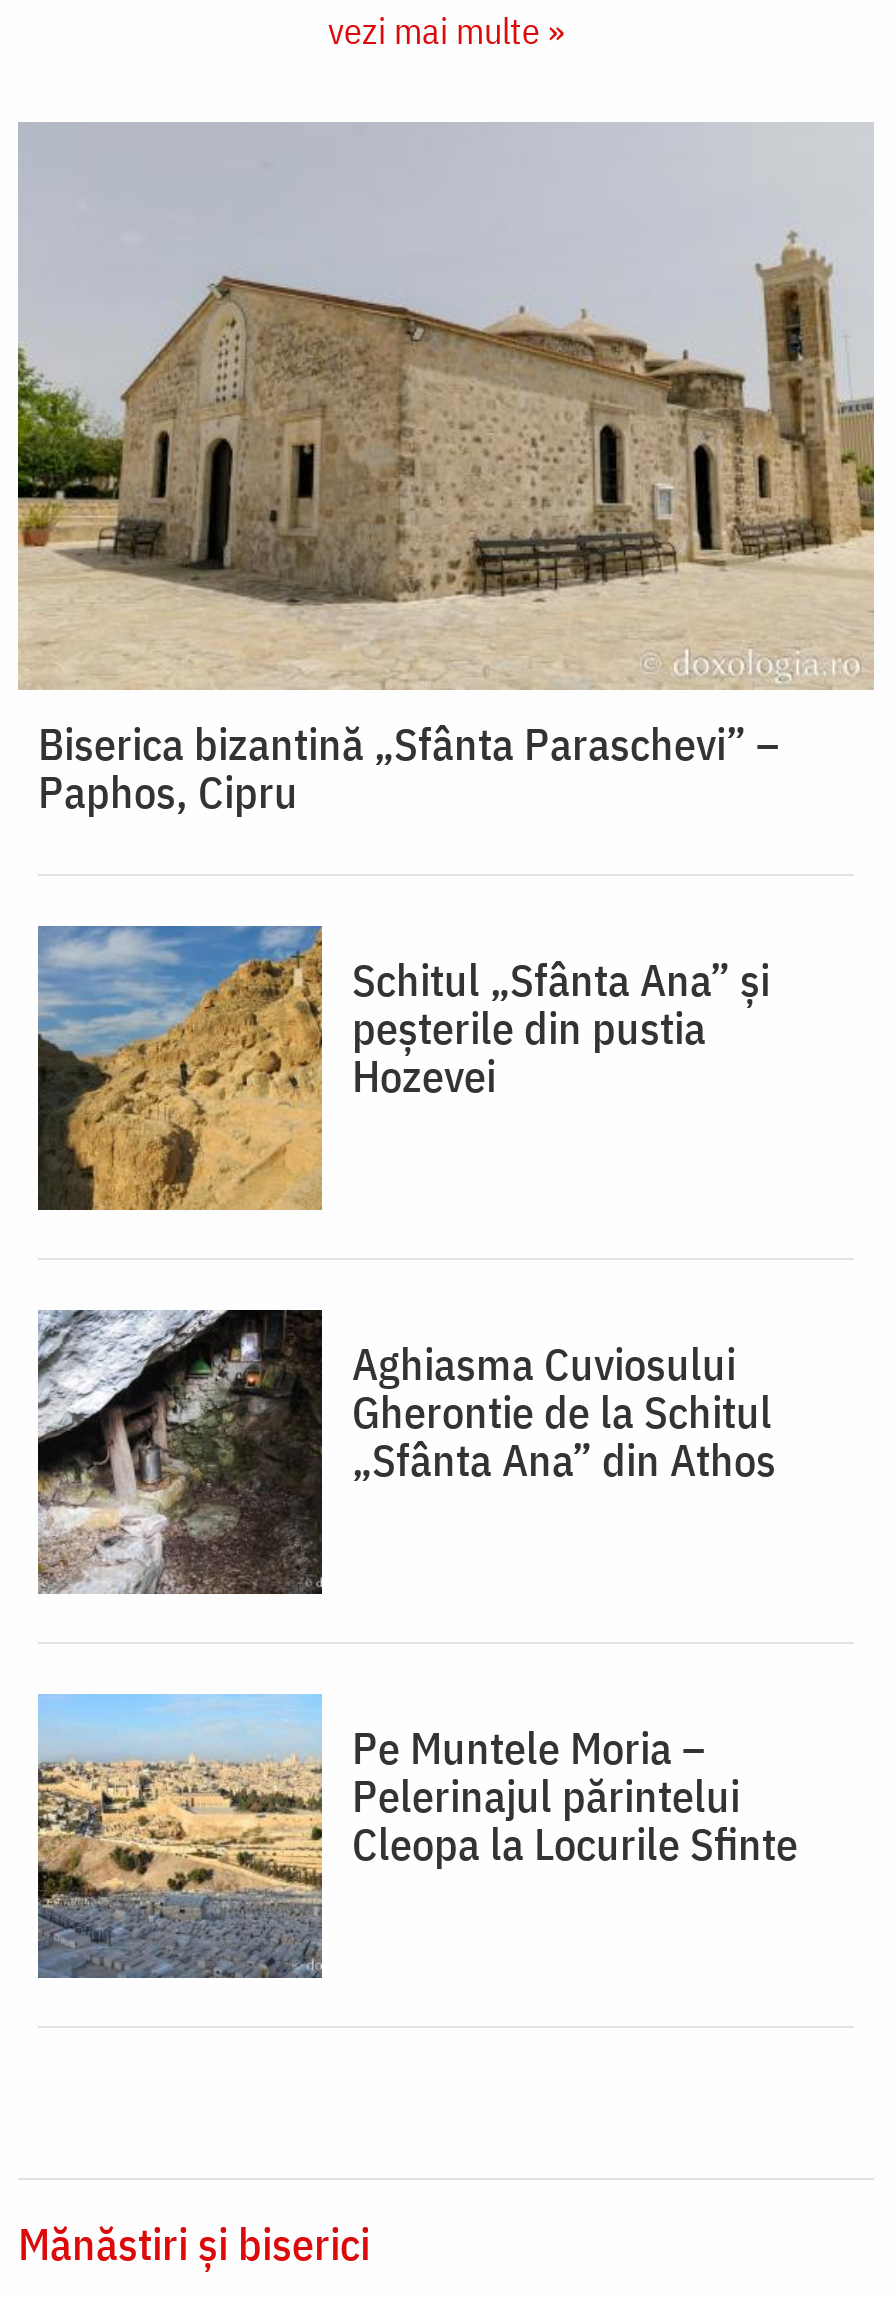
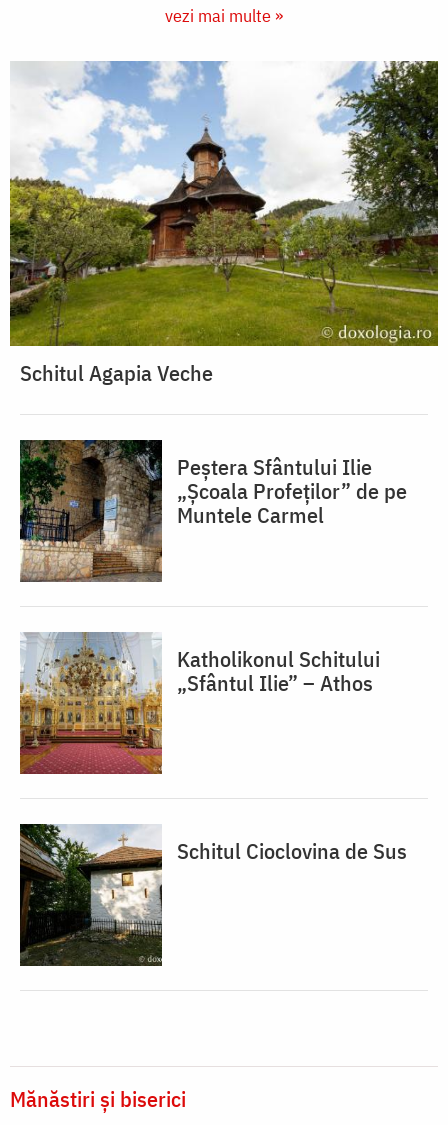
- [image]
- Biserica bizantină „Sfânta Paraschevi” –
- Paphos, Cipru
+ [image]
+ Schitul Agapia Veche

- [image]
- Schitul „Sfânta Ana” și
- peșterile din pustia
- Hozevei
+ [image]
+ Peștera Sfântului Ilie
+ „Școala Profeților” de pe
+ Muntele Carmel

- [image]
- Aghiasma Cuviosului
- Gherontie de la Schitul
- „Sfânta Ana” din Athos
+ [image]
+ Katholikonul Schitului
+ „Sfântul Ilie” – Athos

- [image]
- Pe Muntele Moria –
- Pelerinajul părintelui
- Cleopa la Locurile Sfinte
+ [image]
+ Schitul Cioclovina de Sus
